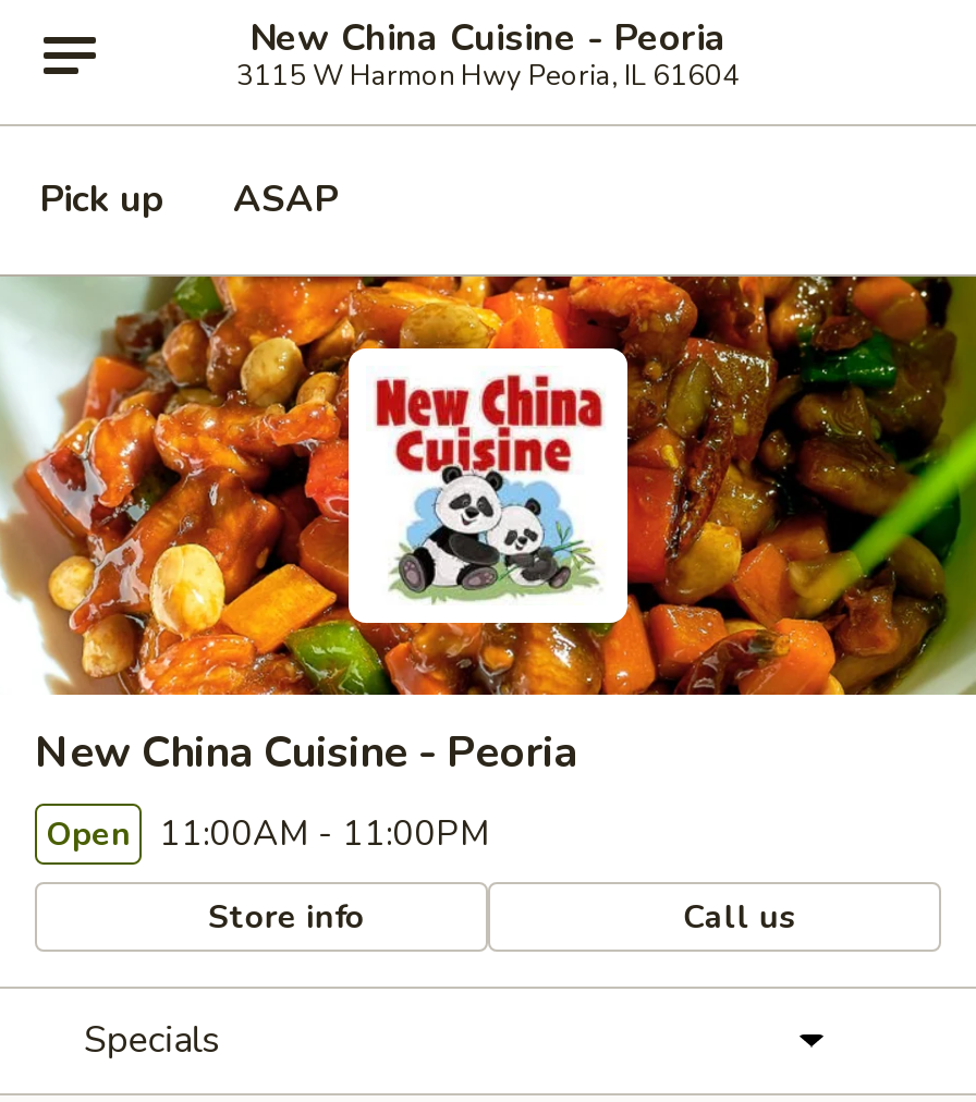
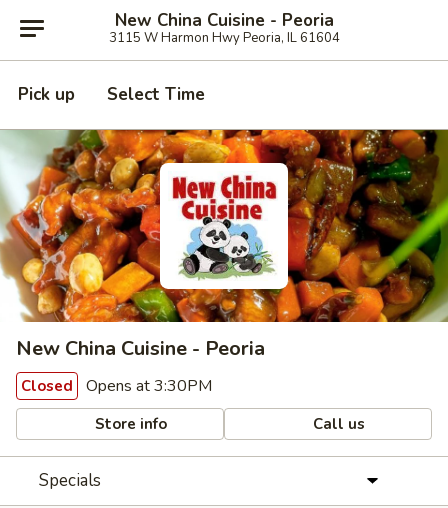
- ASAP
+ Select Time

- Open 11:00AM - 11:00PM
+ Closed Opens at 3:30PM
